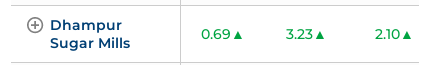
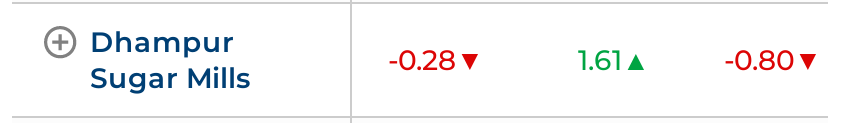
- 0.69
+ -0.28

- 3.23
+ 1.61

- 2.10
+ -0.80
